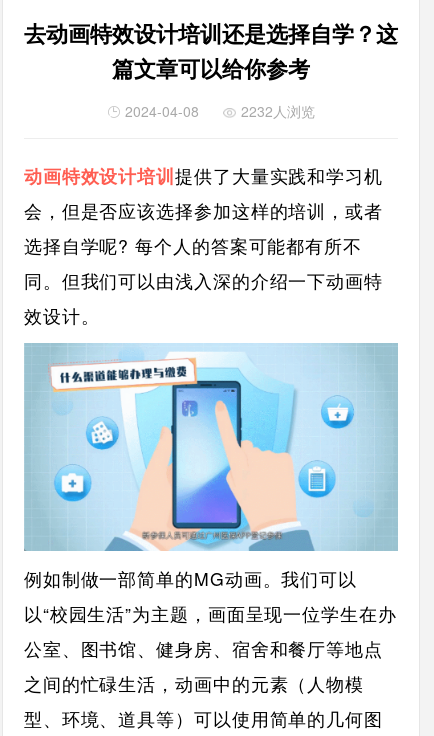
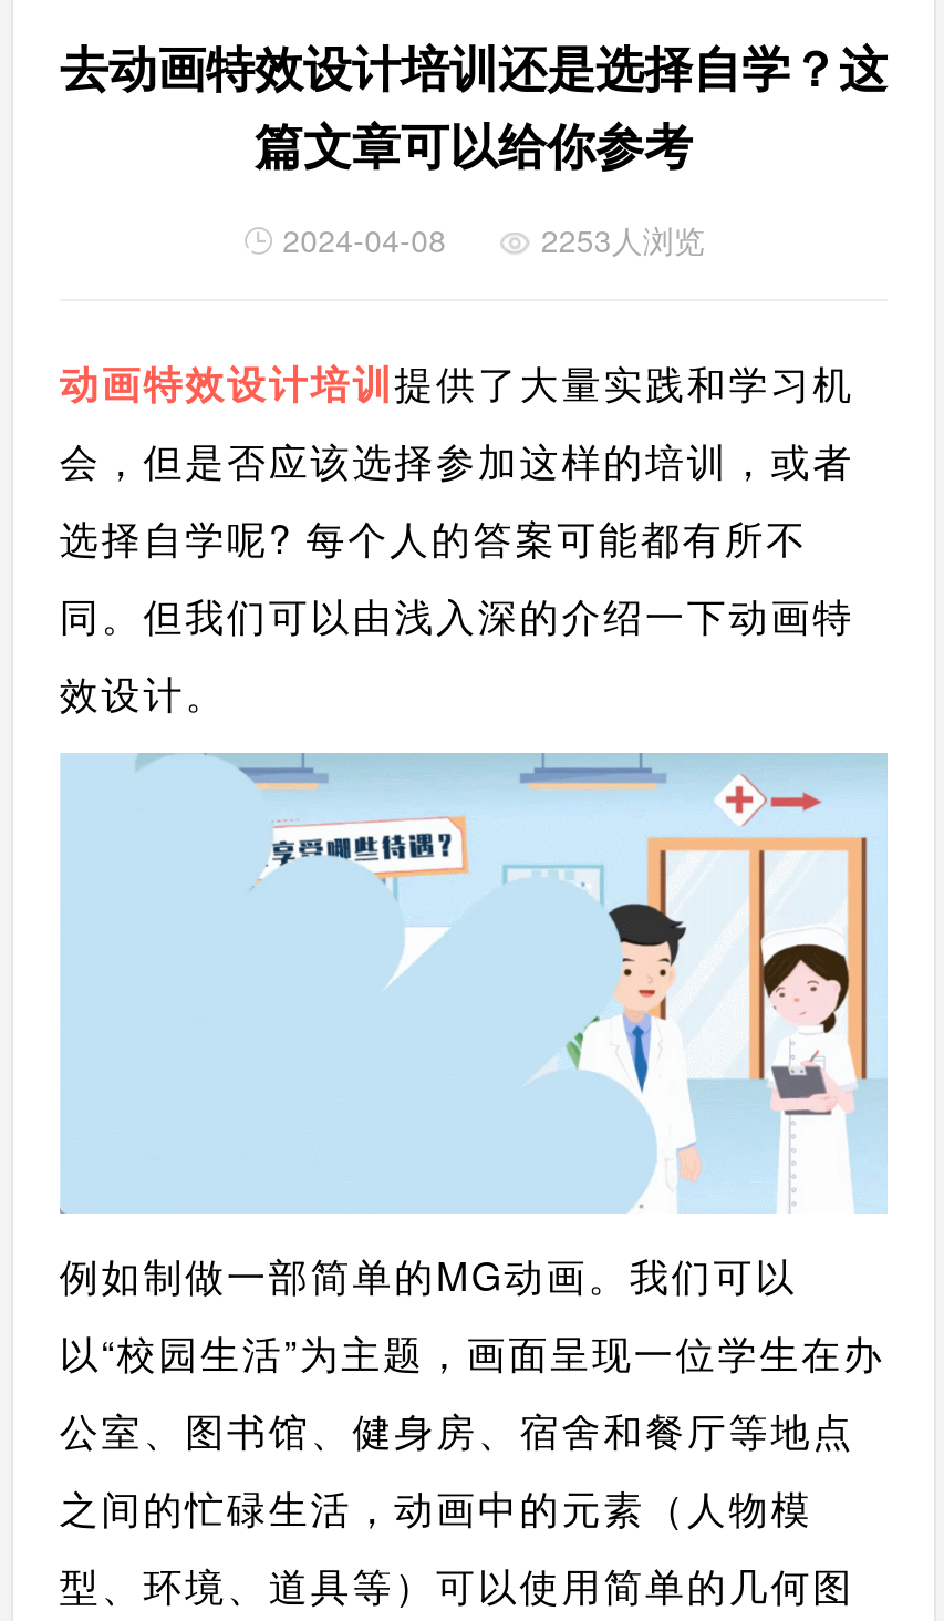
- 2024-04-08 2232人浏览
+ 2024-04-08 2253人浏览

- [image]
+ [image]
